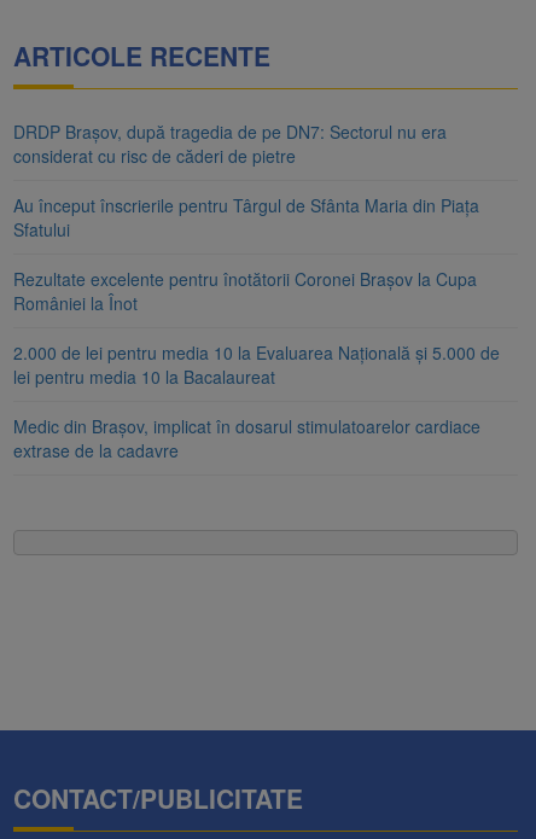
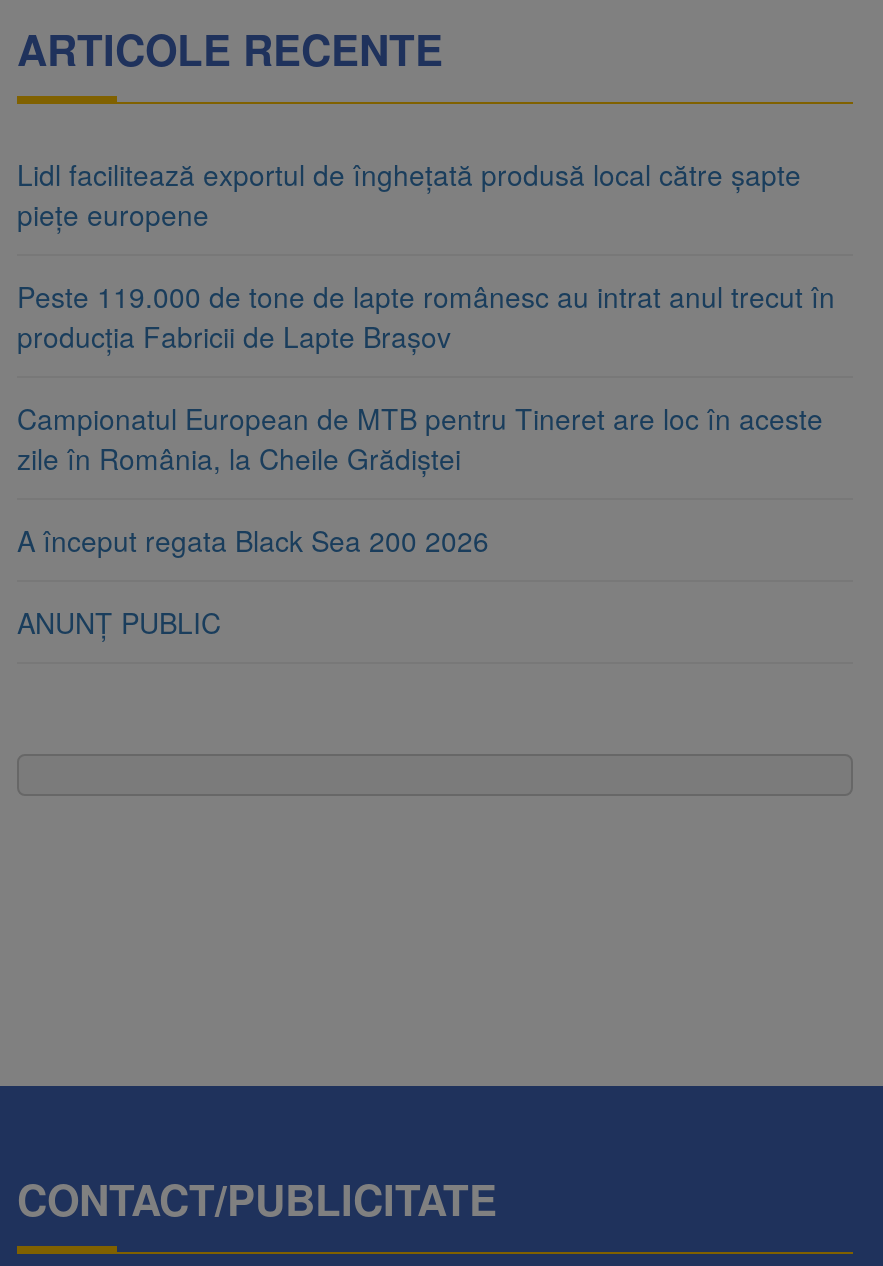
- DRDP Brașov, după tragedia de pe DN7: Sectorul nu era
- considerat cu risc de căderi de pietre
+ Lidl facilitează exportul de înghețată produsă local către șapte
+ piețe europene

- Au început înscrierile pentru Târgul de Sfânta Maria din Piața
- Sfatului
+ Peste 119.000 de tone de lapte românesc au intrat anul trecut în
+ producția Fabricii de Lapte Brașov

- Rezultate excelente pentru înotătorii Coronei Brașov la Cupa
- României la Înot
+ Campionatul European de MTB pentru Tineret are loc în aceste
+ zile în România, la Cheile Grădiștei

- 2.000 de lei pentru media 10 la Evaluarea Națională și 5.000 de
- lei pentru media 10 la Bacalaureat
+ A început regata Black Sea 200 2026

- Medic din Brașov, implicat în dosarul stimulatoarelor cardiace
- extrase de la cadavre
+ ANUNȚ PUBLIC
